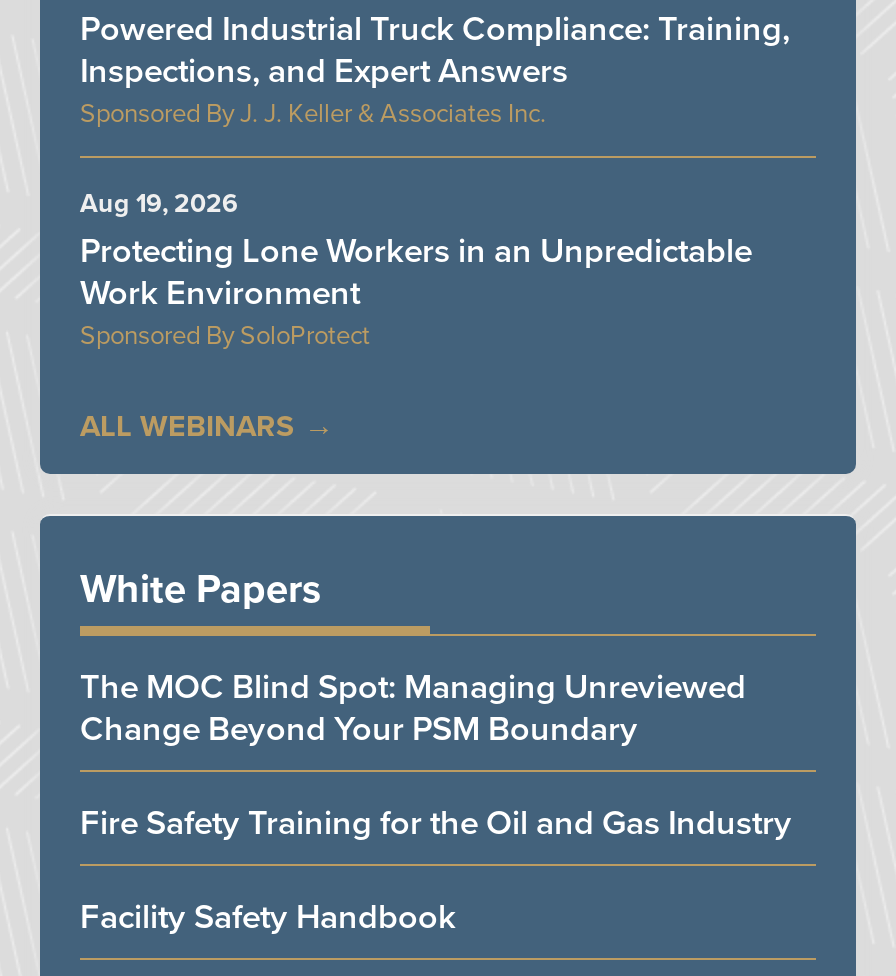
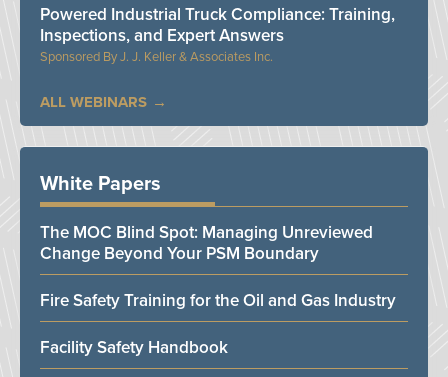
- Aug 19, 2026

- Protecting Lone Workers in an Unpredictable
- Work Environment

- SoloProtect
